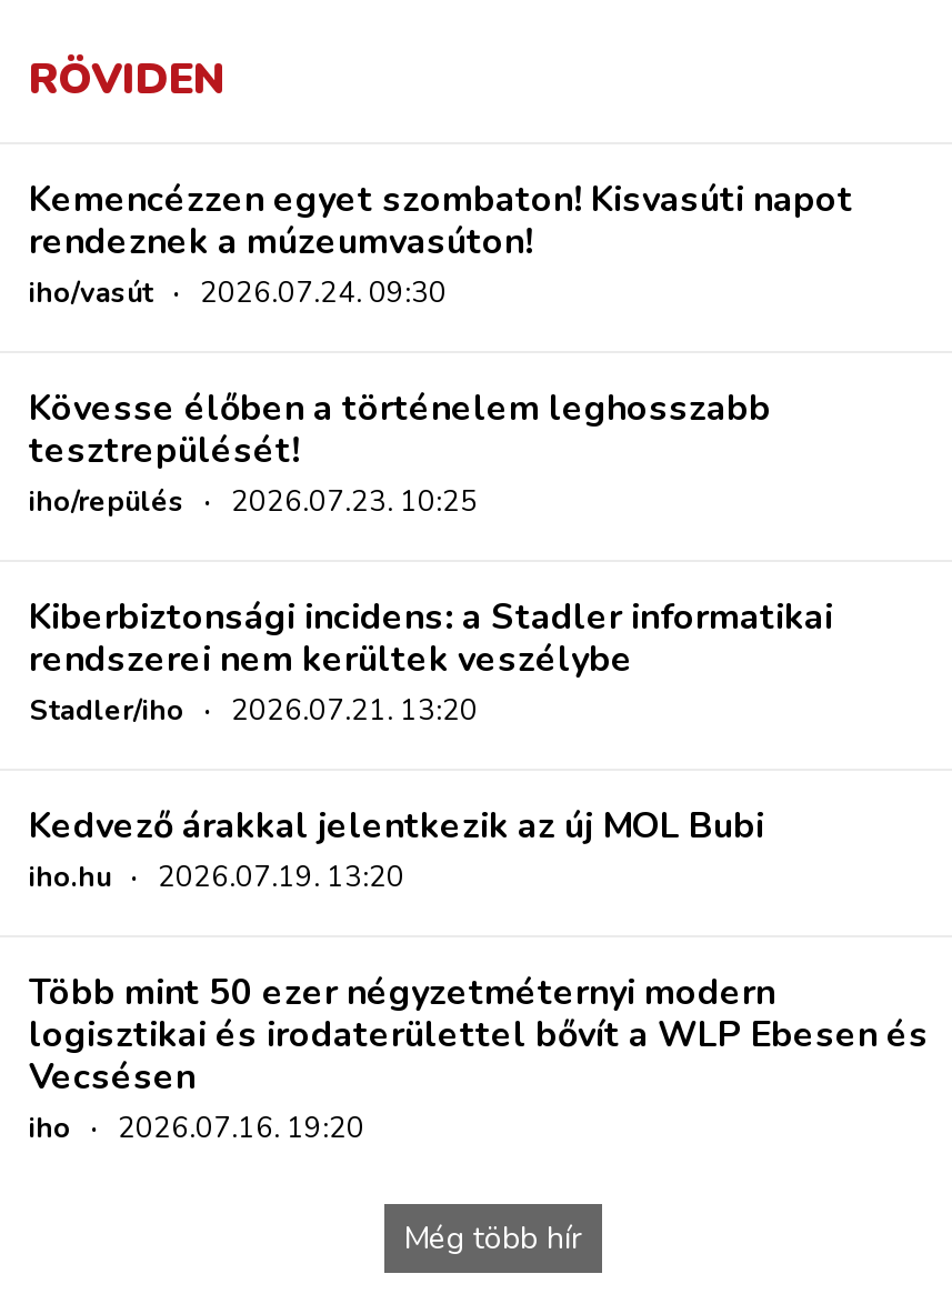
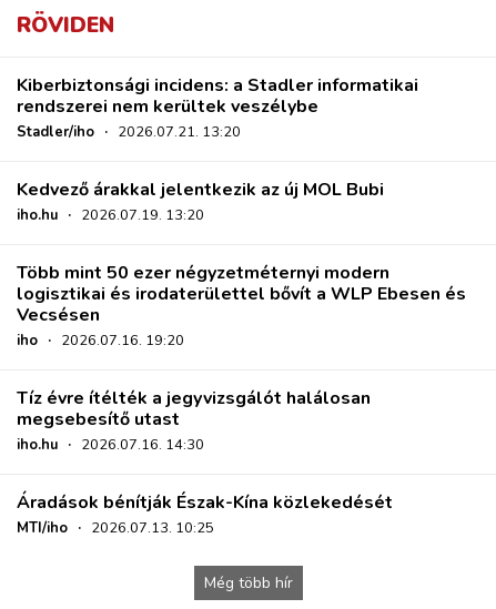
- Kemencézzen egyet szombaton! Kisvasúti napot
- rendeznek a múzeumvasúton!
- iho/vasút · 2026.07.24. 09:30
- Kövesse élőben a történelem leghosszabb
- tesztrepülését!
- iho/repülés · 2026.07.23. 10:25

moved up: Kiberbiztonsági incidens: a Stadler informatikai | rendszerei nem kerültek veszélybe | Stadler/iho · 2026.07.21. 13:20 | ... | Vecsésen | iho · 2026.07.16. 19:20

+ Tíz évre ítélték a jegyvizsgálót halálosan
+ megsebesítő utast
+ iho.hu · 2026.07.16. 14:30
+ Áradások bénítják Észak-Kína közlekedését
+ MTI/iho · 2026.07.13. 10:25
